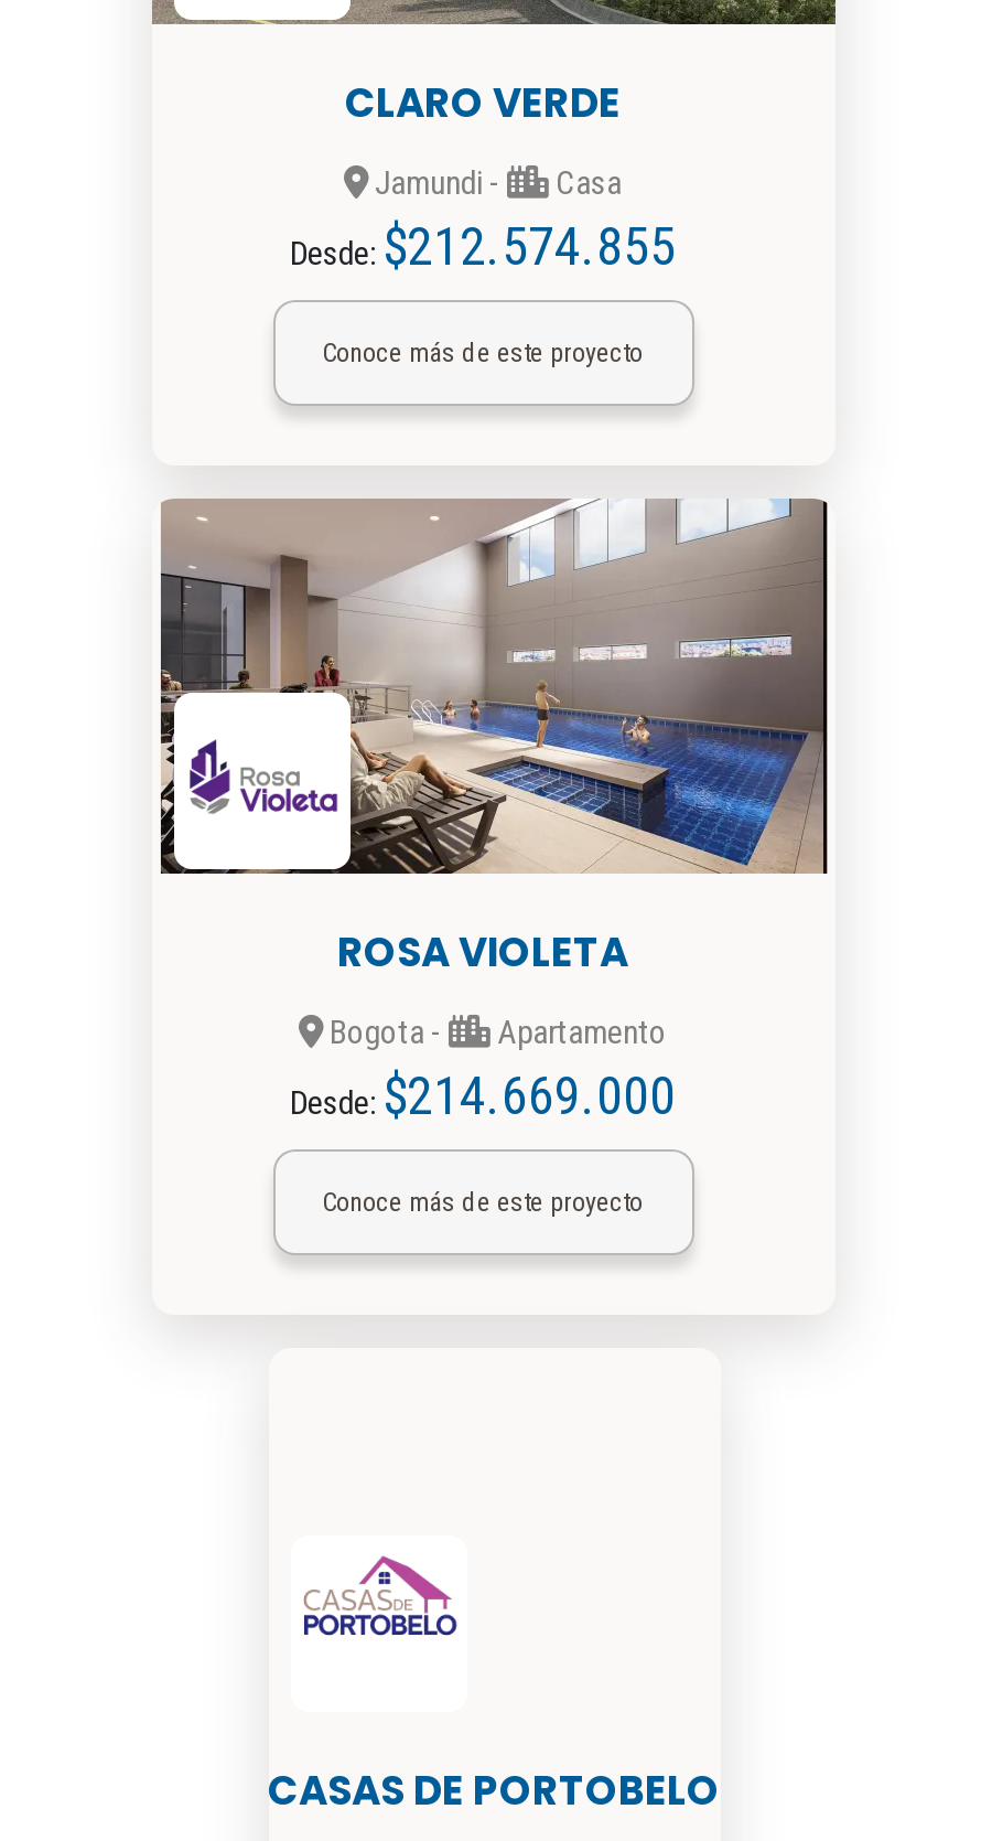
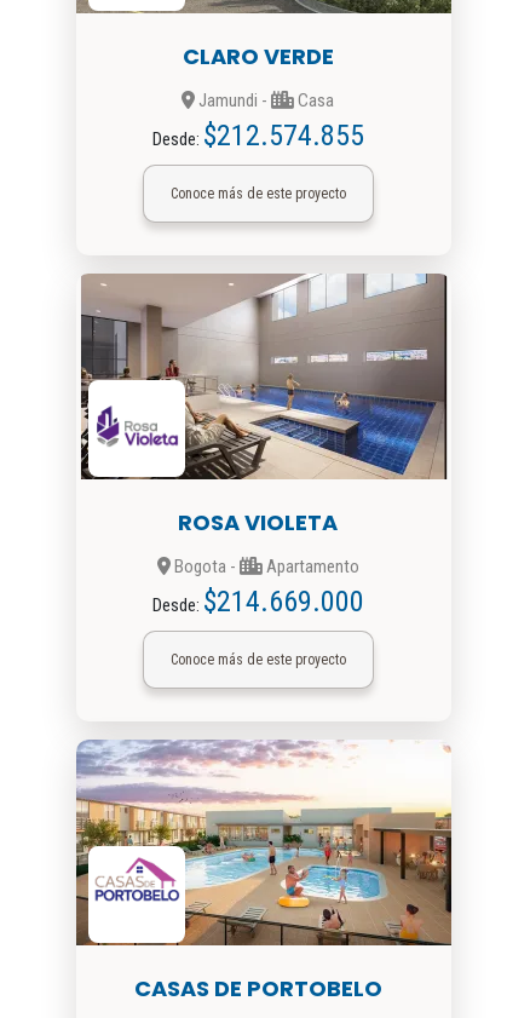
+ [image]
